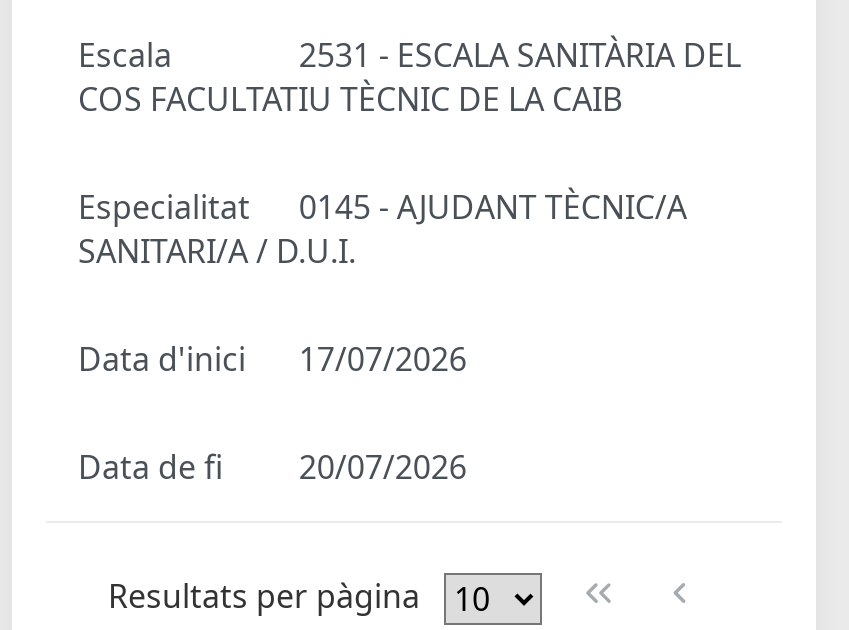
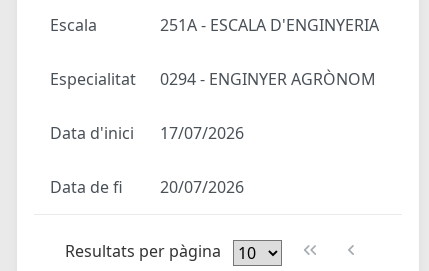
- 2531 - ESCALA SANITÀRIA DEL
- COS FACULTATIU TÈCNIC DE LA CAIB
+ 251A - ESCALA D'ENGINYERIA

- 0145 - AJUDANT TÈCNIC/A
- SANITARI/A / D.U.I.
+ 0294 - ENGINYER AGRÒNOM
